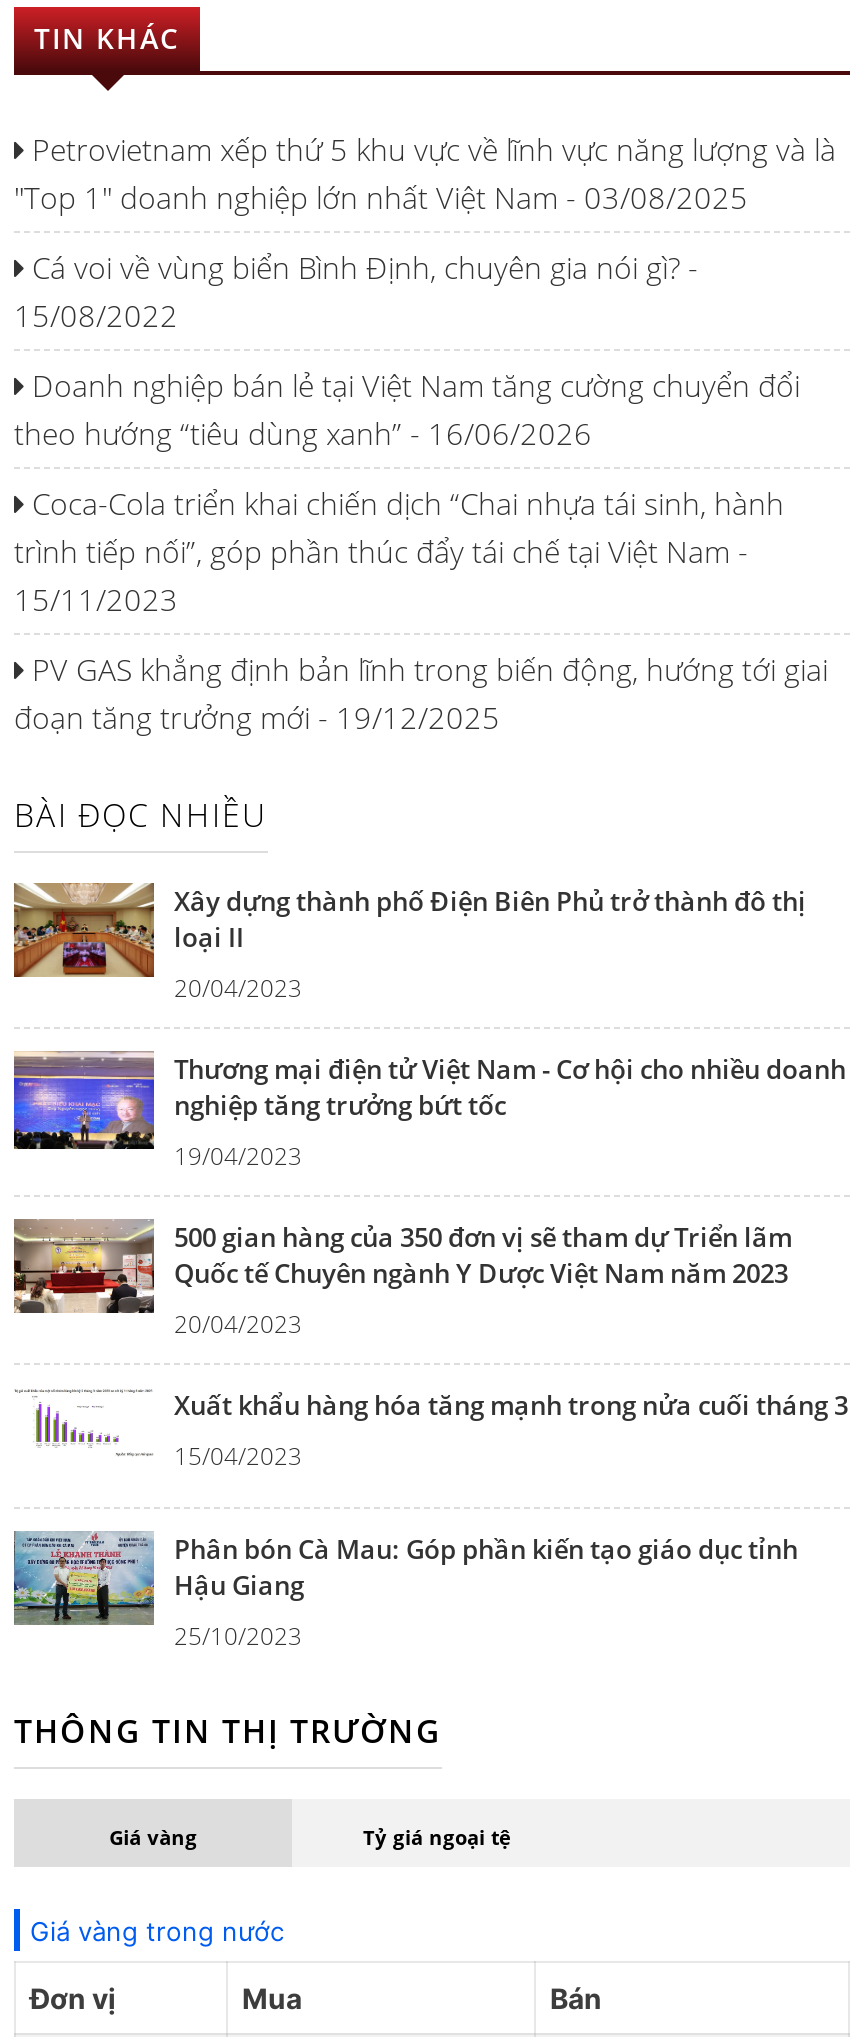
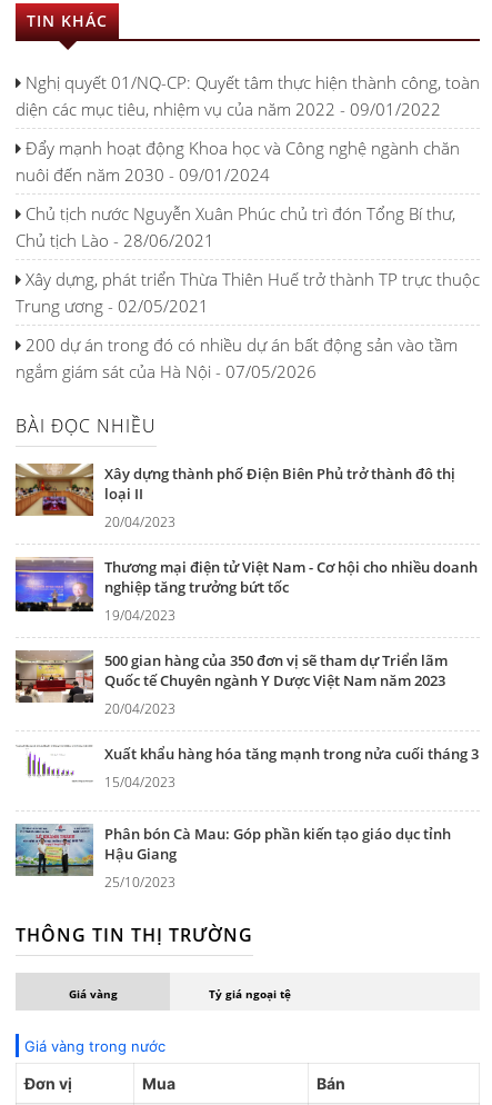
- Petrovietnam xếp thứ 5 khu vực về lĩnh vực năng lượng và là
- "Top 1" doanh nghiệp lớn nhất Việt Nam - 03/08/2025
+ Nghị quyết 01/NQ-CP: Quyết tâm thực hiện thành công, toàn
+ diện các mục tiêu, nhiệm vụ của năm 2022 - 09/01/2022

- Cá voi về vùng biển Bình Định, chuyên gia nói gì? -
- 15/08/2022
+ Đẩy mạnh hoạt động Khoa học và Công nghệ ngành chăn
+ nuôi đến năm 2030 - 09/01/2024

- Doanh nghiệp bán lẻ tại Việt Nam tăng cường chuyển đổi
- theo hướng “tiêu dùng xanh” - 16/06/2026
+ Chủ tịch nước Nguyễn Xuân Phúc chủ trì đón Tổng Bí thư,
+ Chủ tịch Lào - 28/06/2021

- Coca-Cola triển khai chiến dịch “Chai nhựa tái sinh, hành
- trình tiếp nối”, góp phần thúc đẩy tái chế tại Việt Nam -
- 15/11/2023
+ Xây dựng, phát triển Thừa Thiên Huế trở thành TP trực thuộc
+ Trung ương - 02/05/2021

- PV GAS khẳng định bản lĩnh trong biến động, hướng tới giai
- đoạn tăng trưởng mới - 19/12/2025
+ 200 dự án trong đó có nhiều dự án bất động sản vào tầm
+ ngắm giám sát của Hà Nội - 07/05/2026
